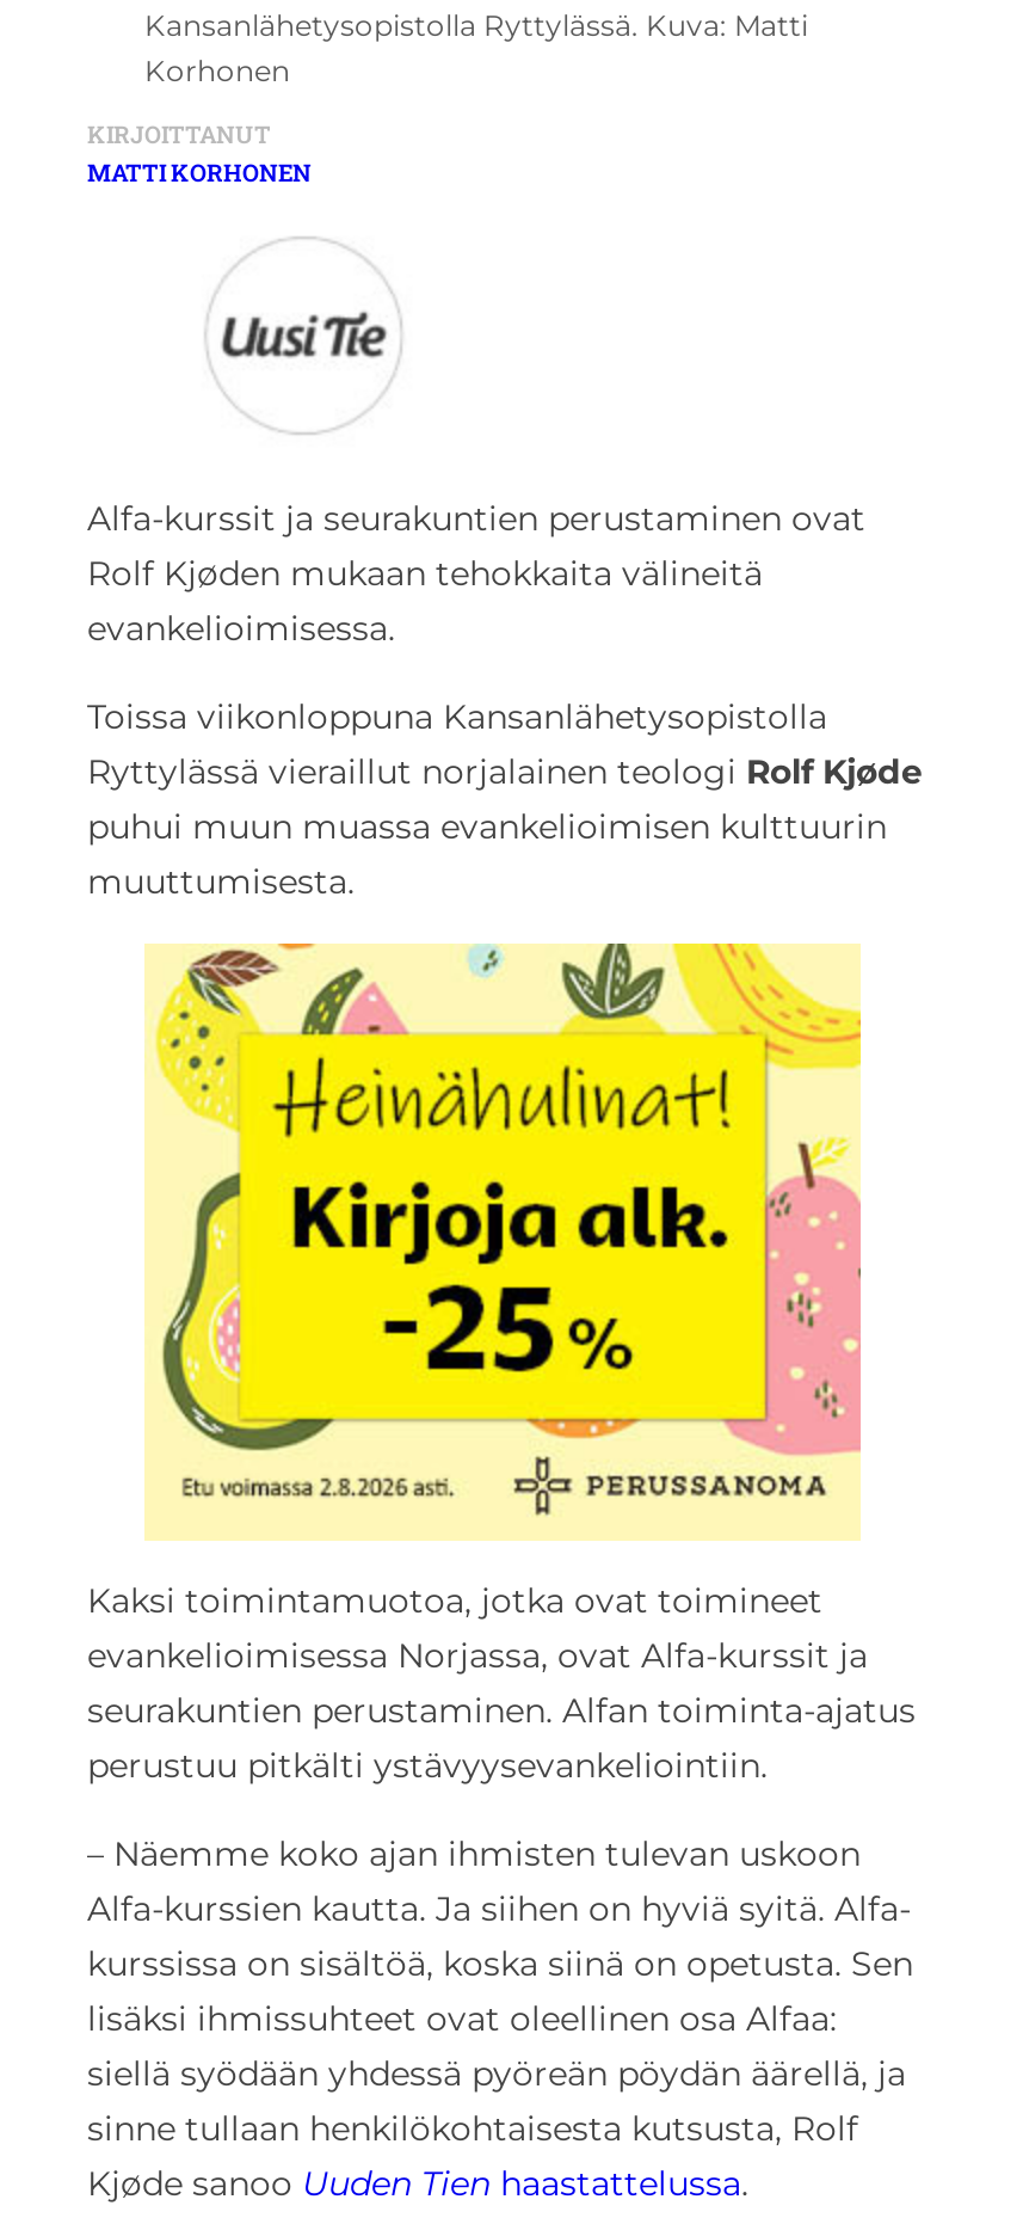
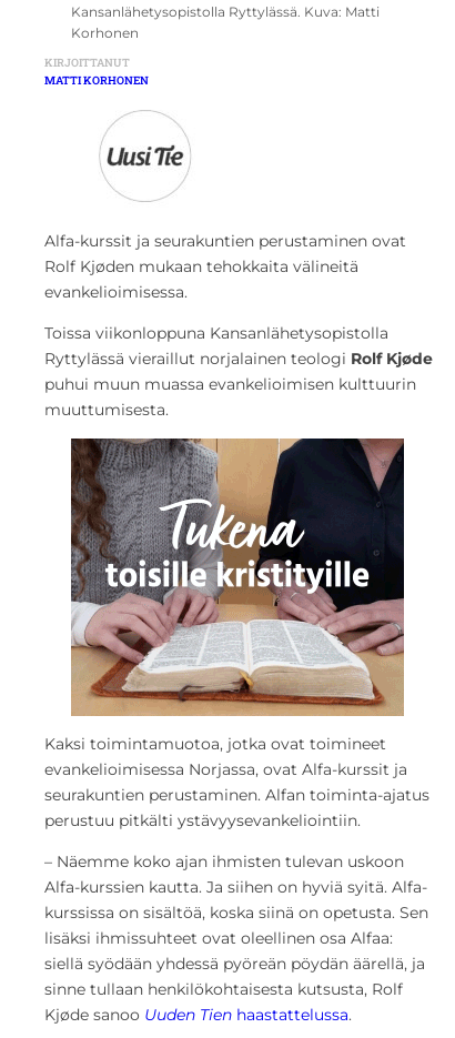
- [image]
+ [image]
